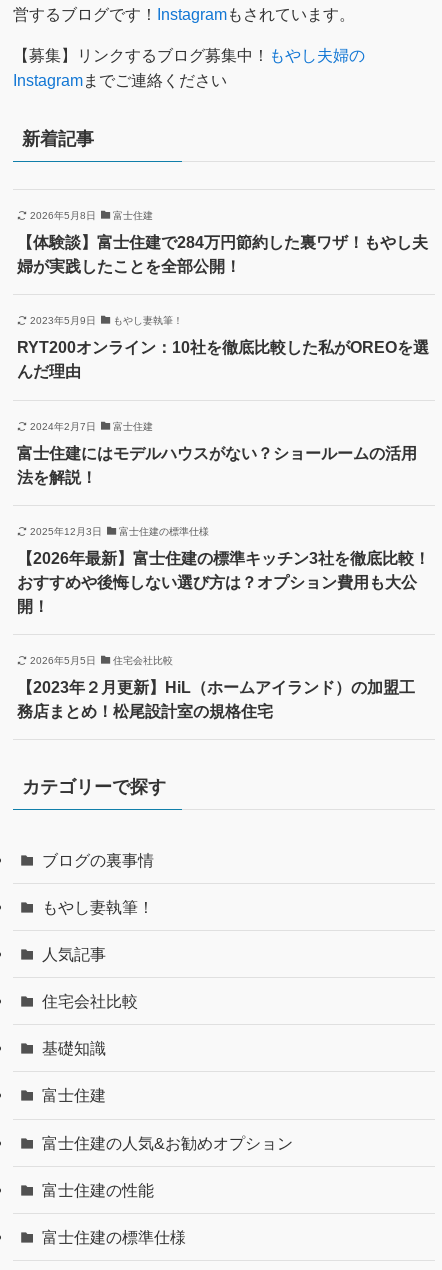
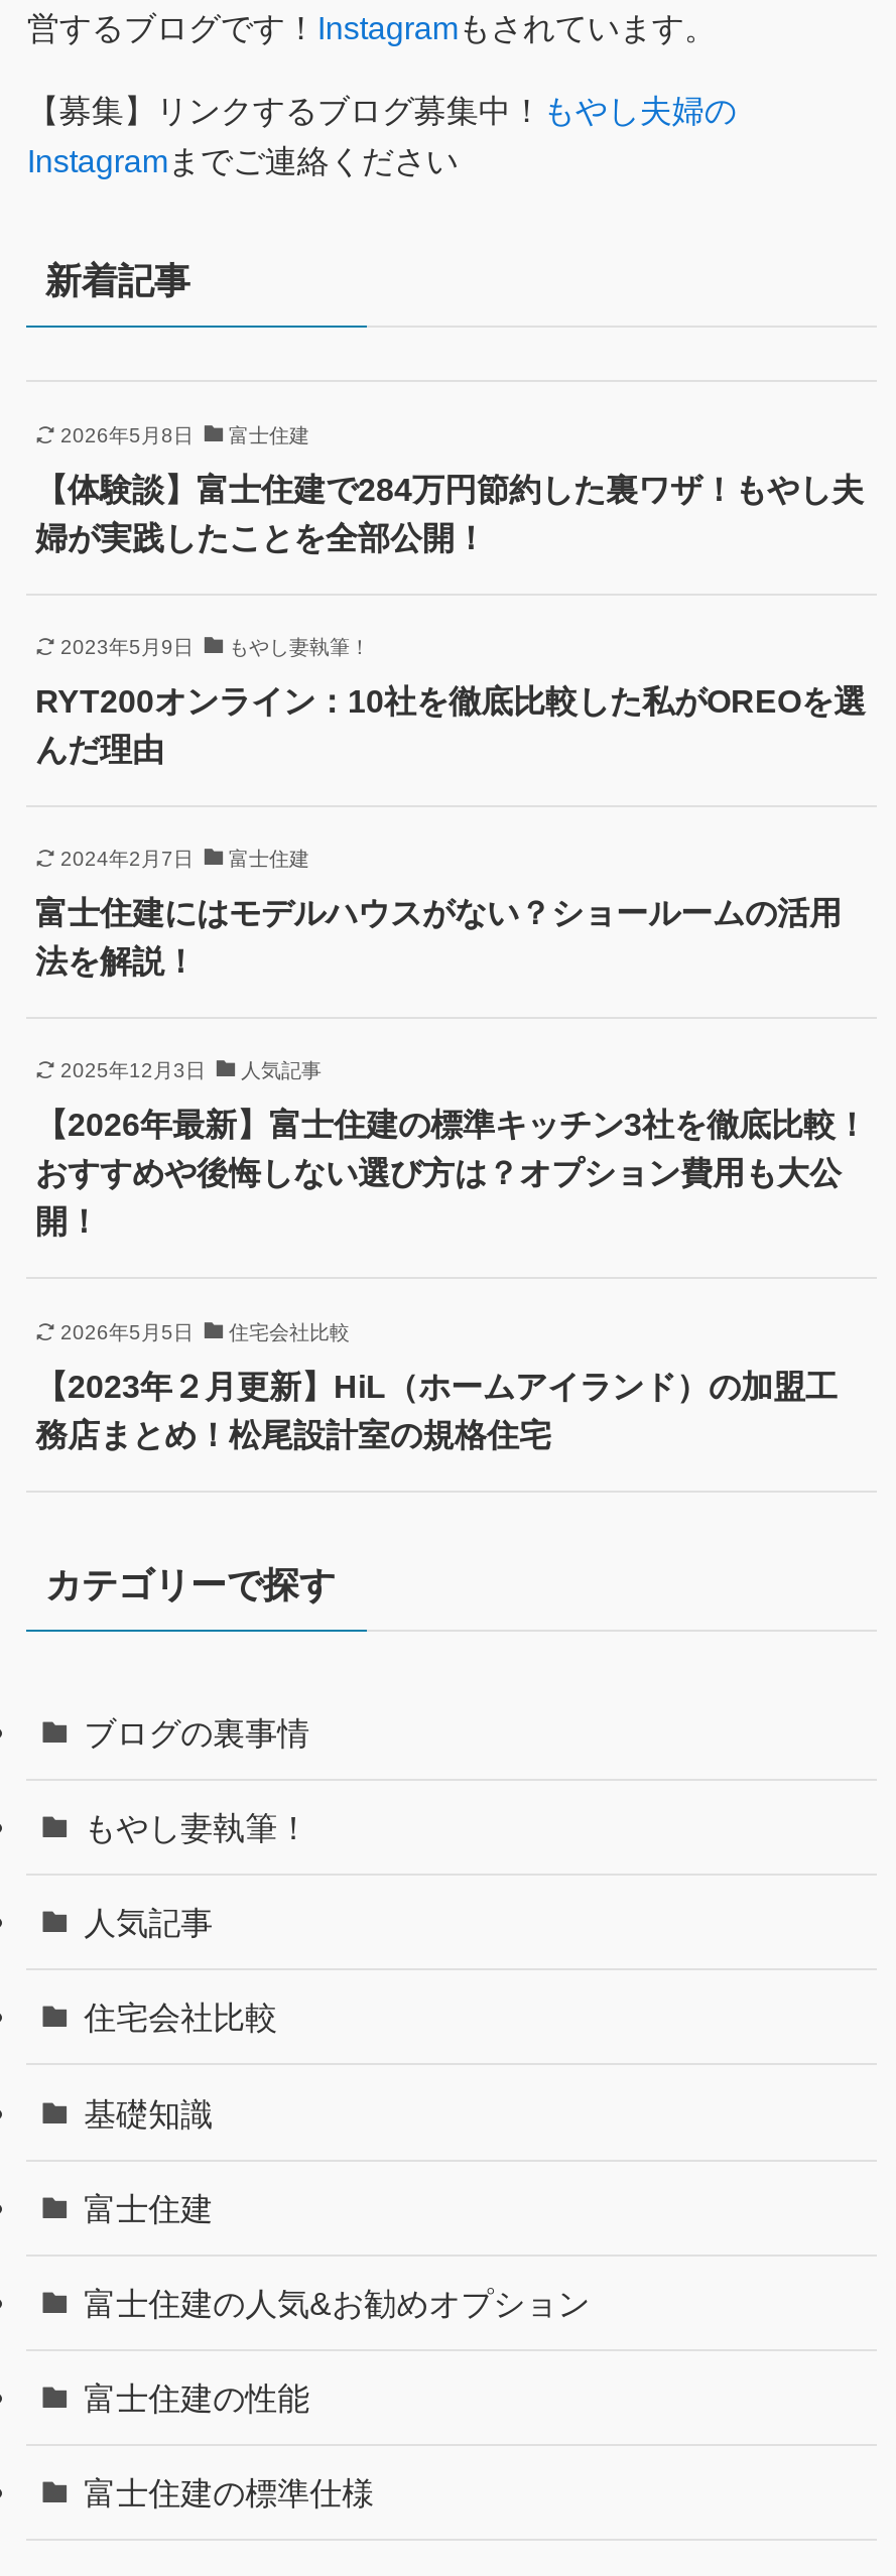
- 富士住建の標準仕様
+ 人気記事
